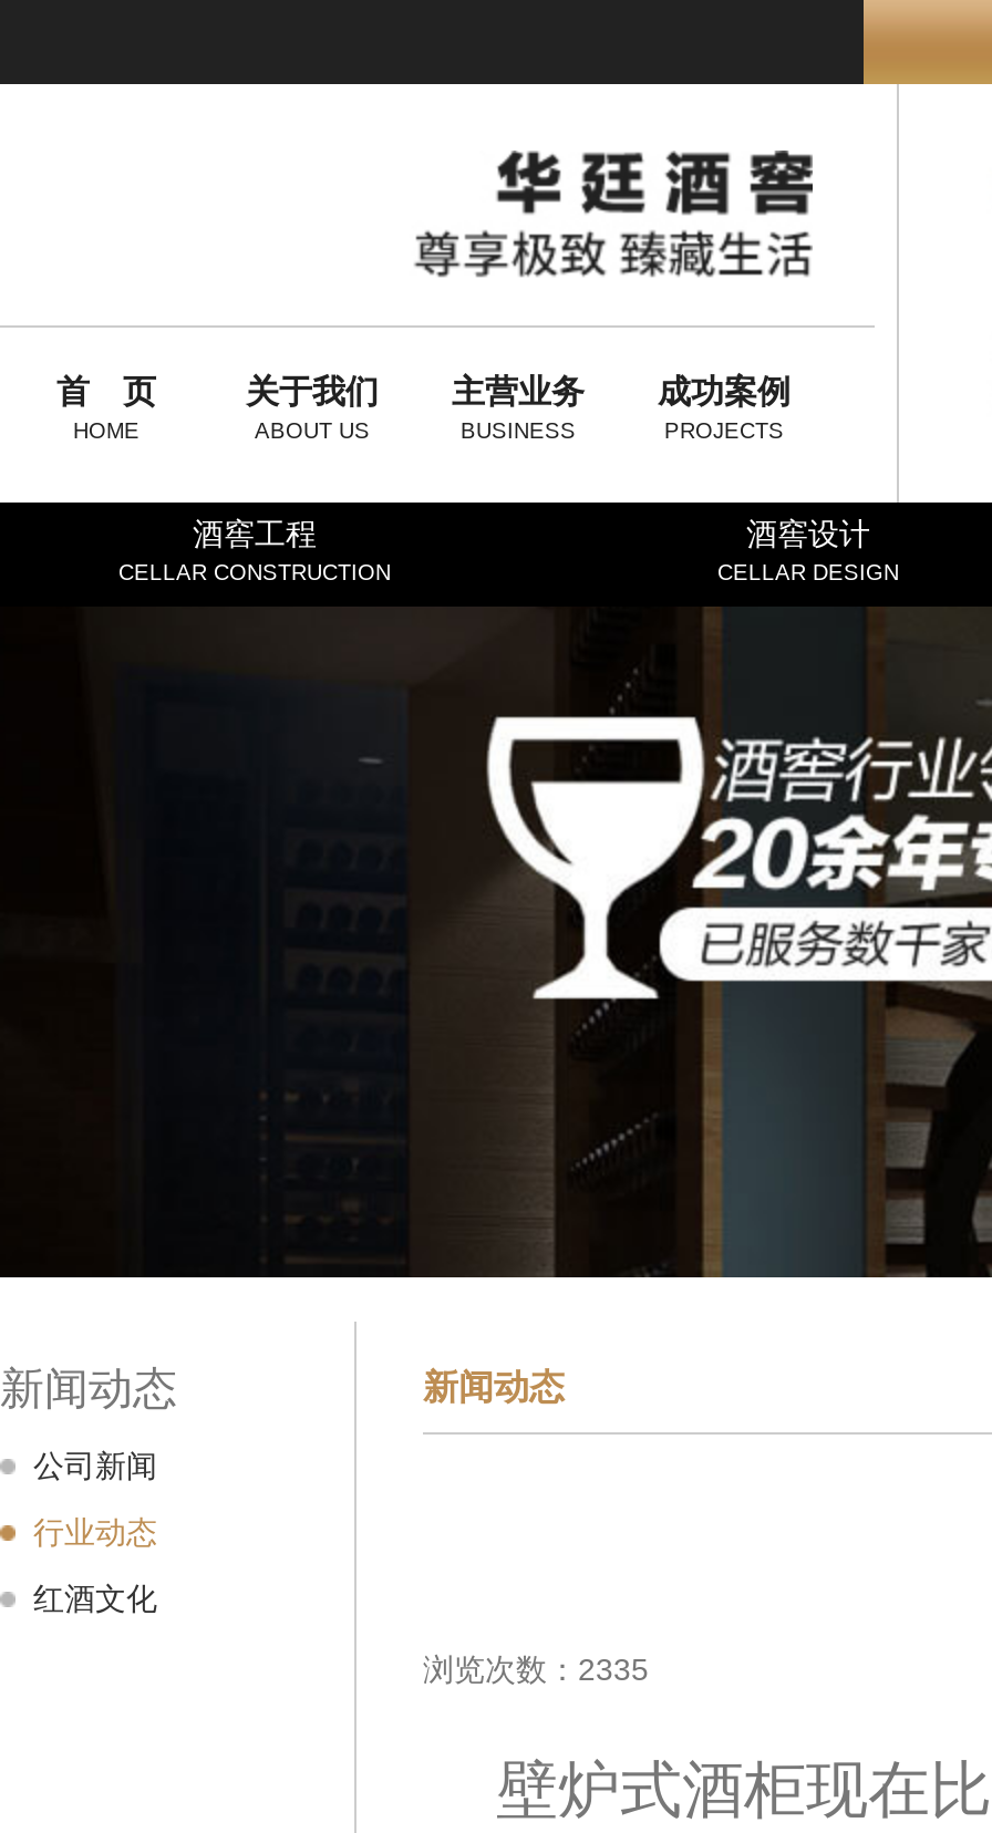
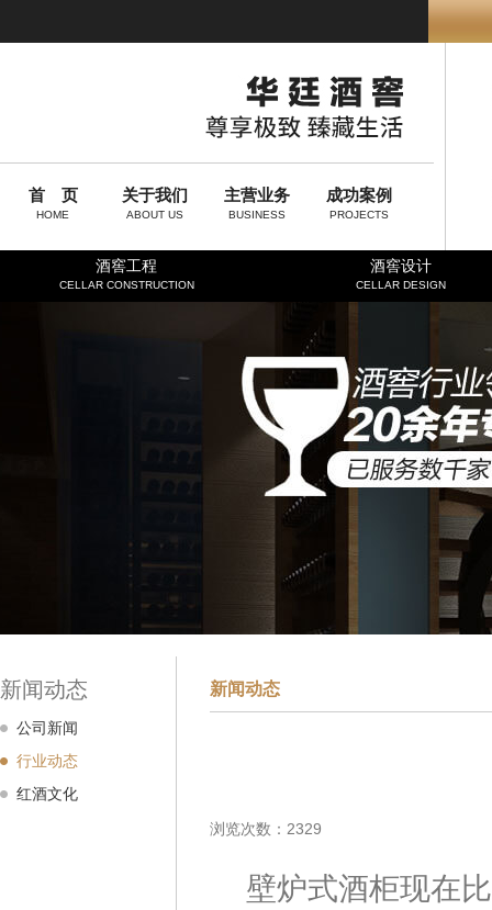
- 浏览次数：2335
+ 浏览次数：2329
